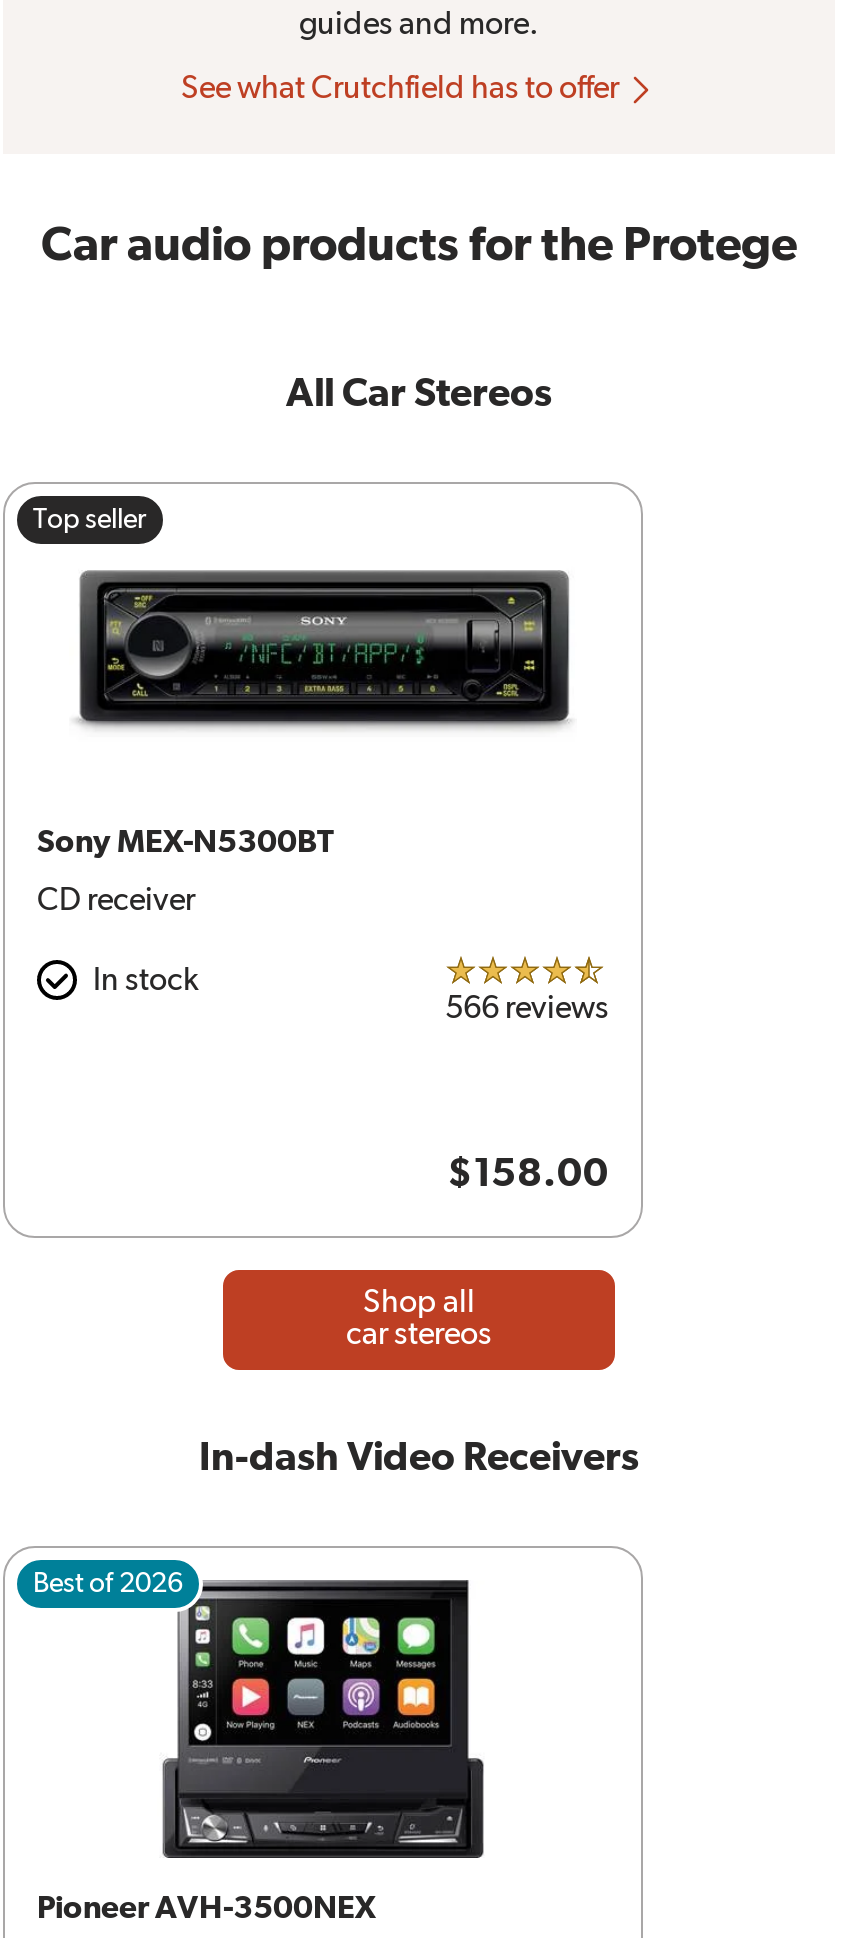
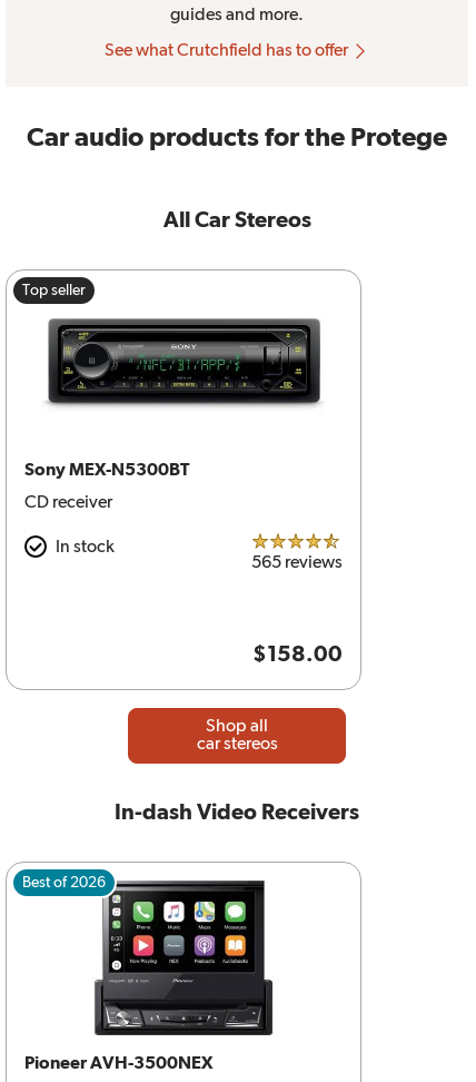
- 566 reviews
+ 565 reviews
